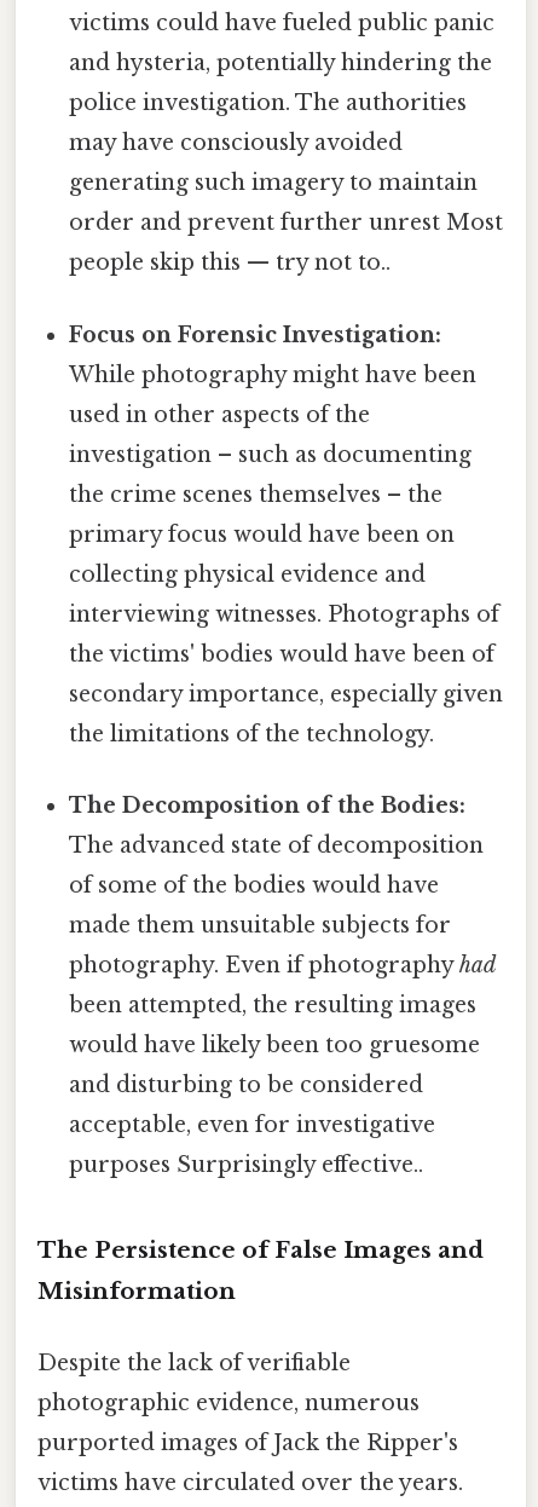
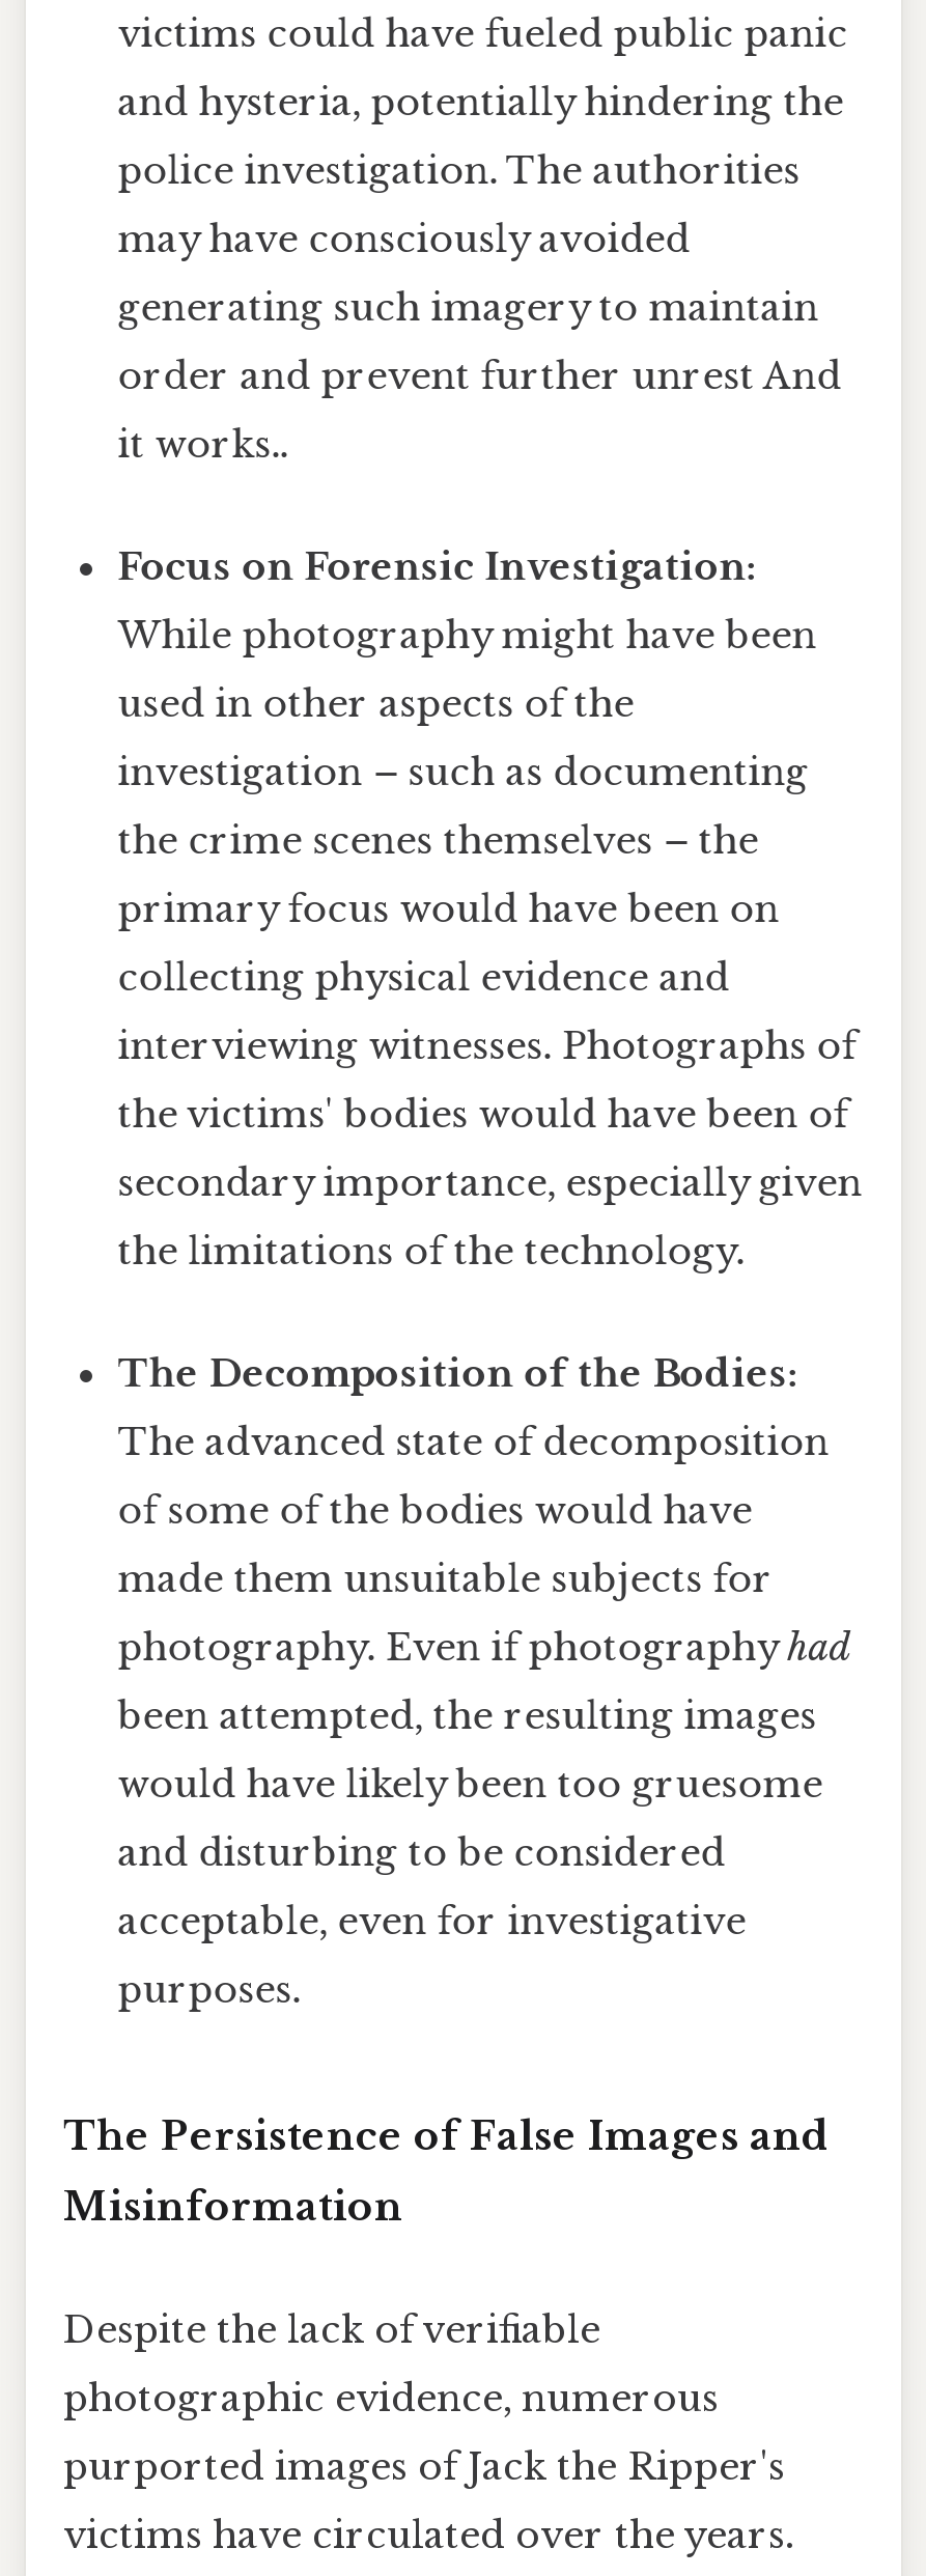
- order and prevent further unrest Most
+ order and prevent further unrest And

- people skip this — try not to..
+ it works..

- purposes Surprisingly effective..
+ purposes.
